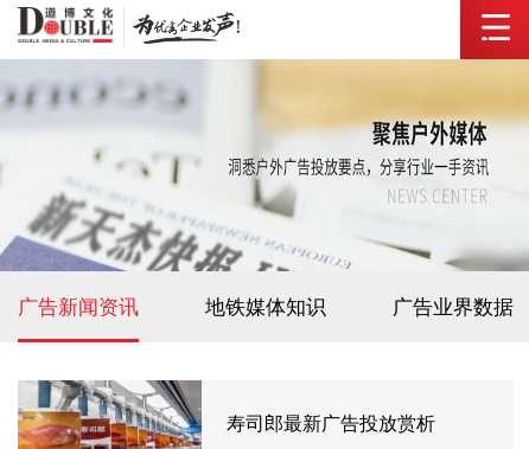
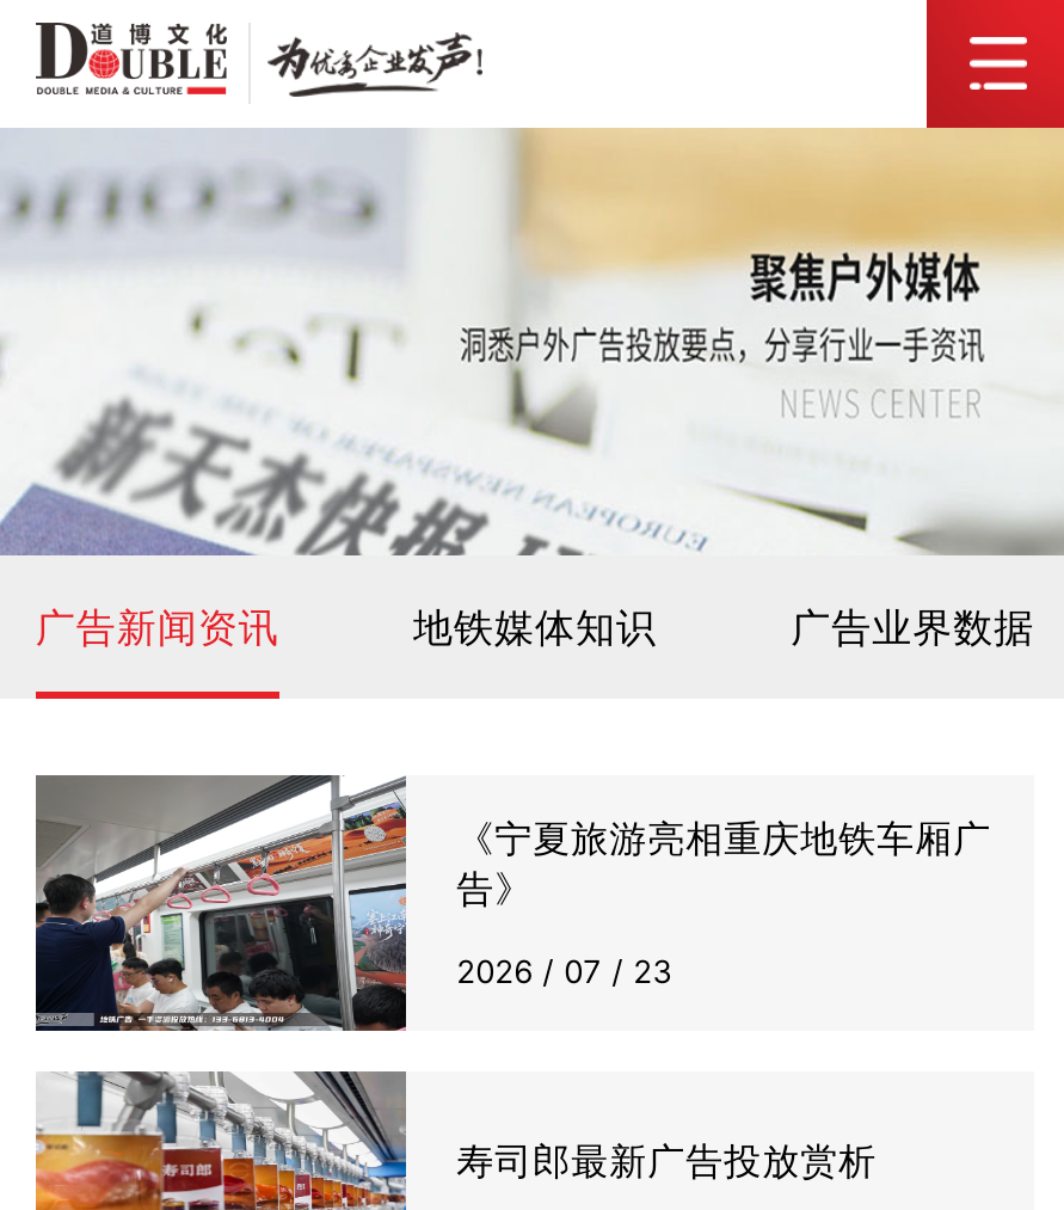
+ [image]
+ 《宁夏旅游亮相重庆地铁车厢广
+ 告》
+ 2026 / 07 / 23
